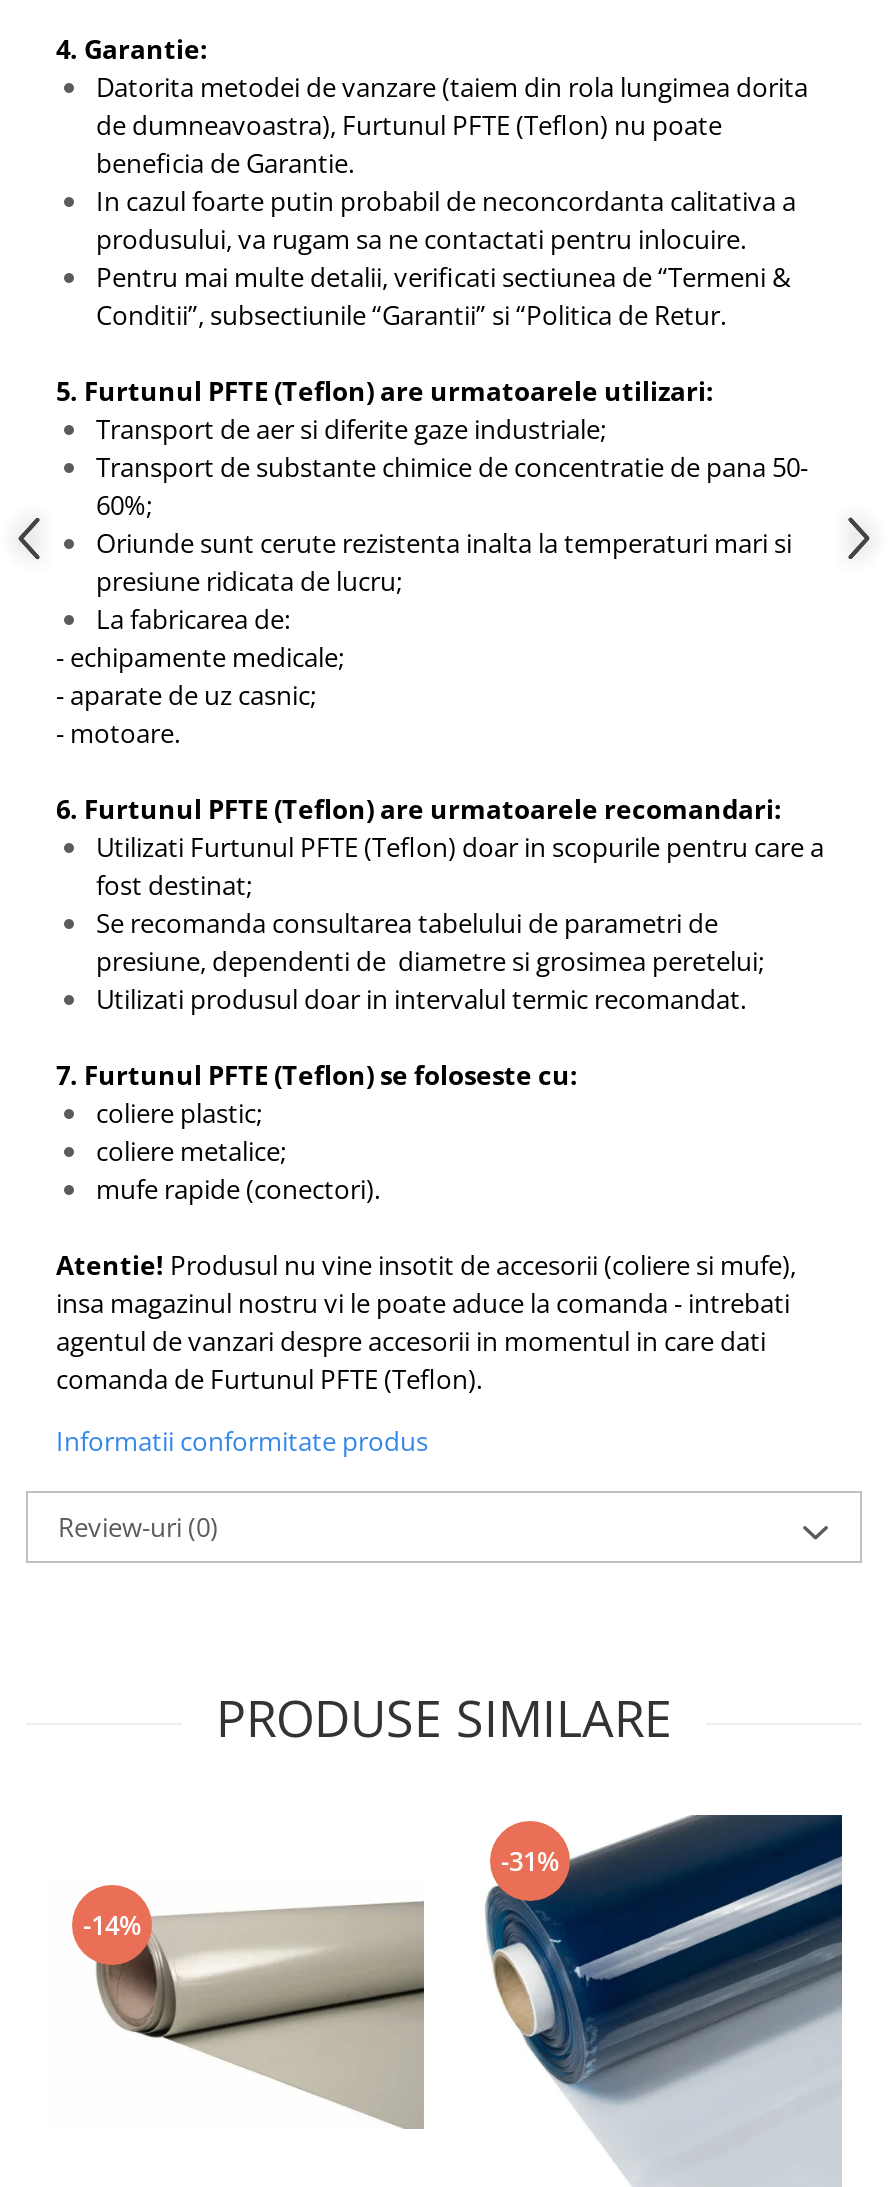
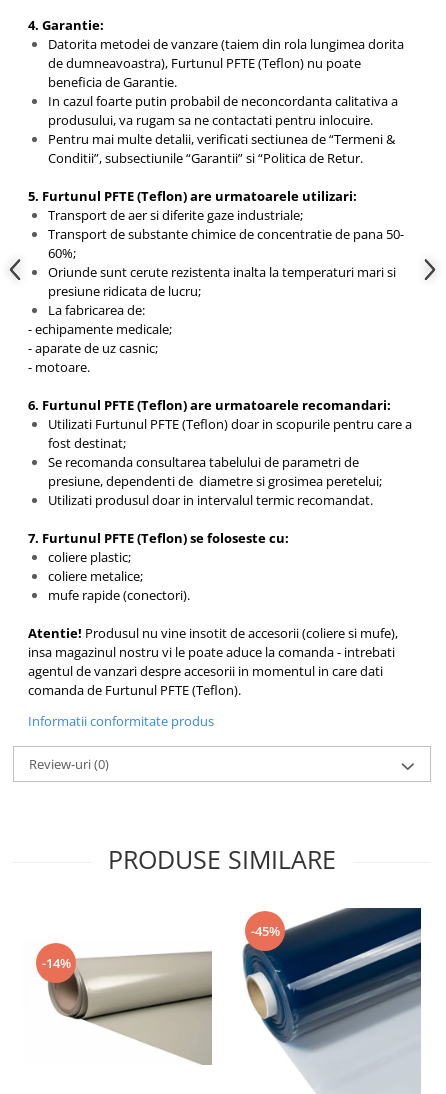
- -31%
+ -45%
